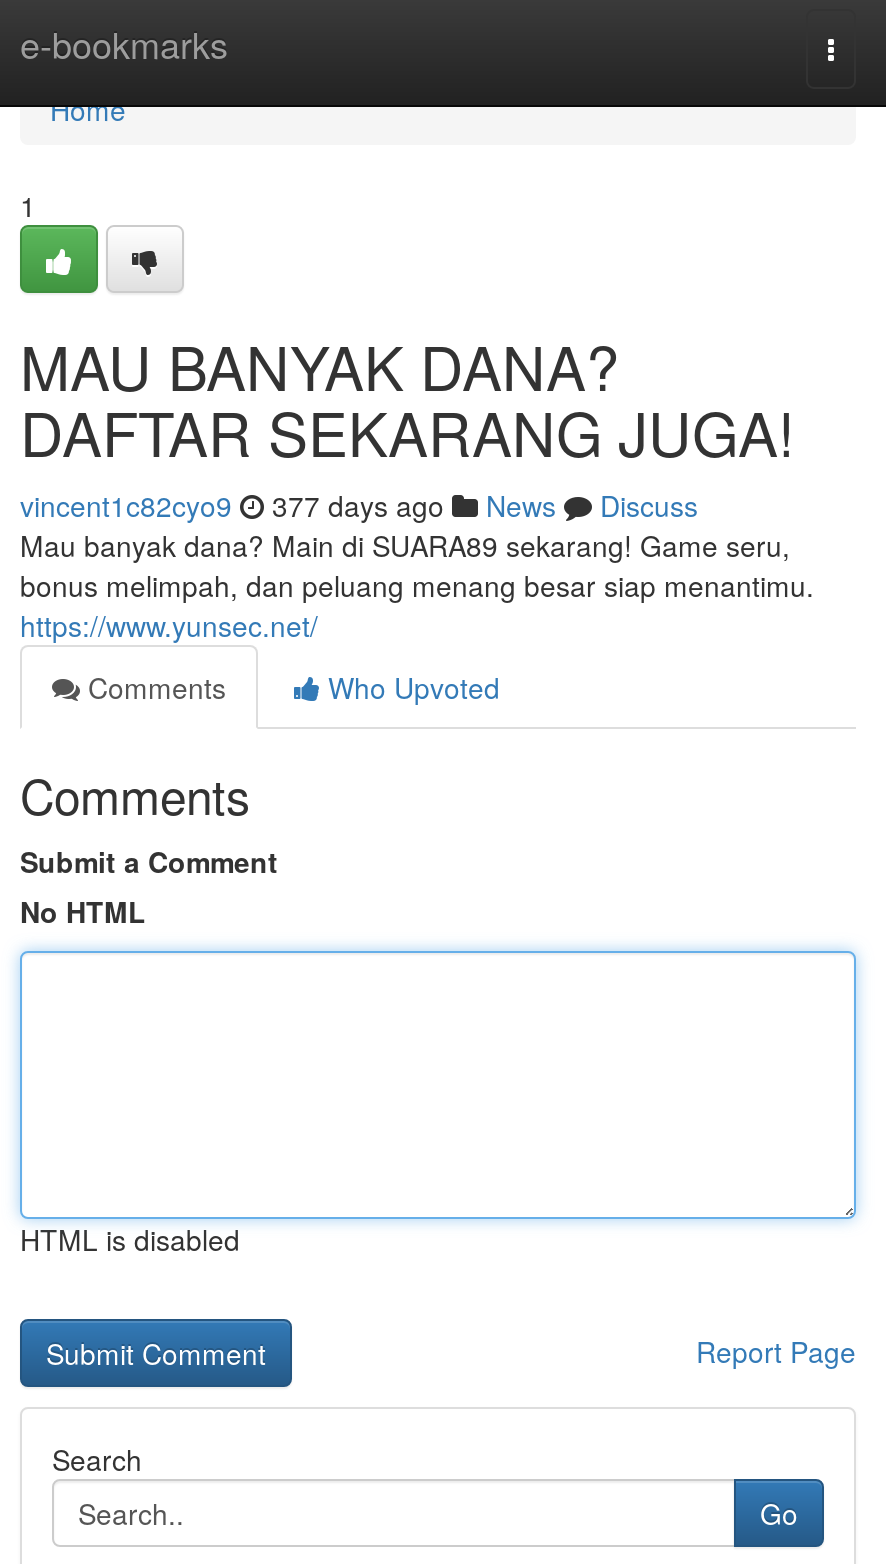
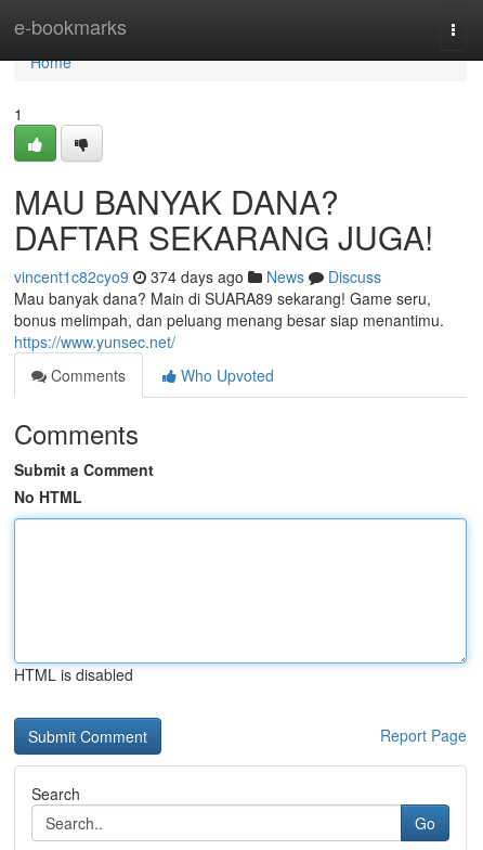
- vincent1c82cyo9 377 days ago News Discuss
+ vincent1c82cyo9 374 days ago News Discuss
